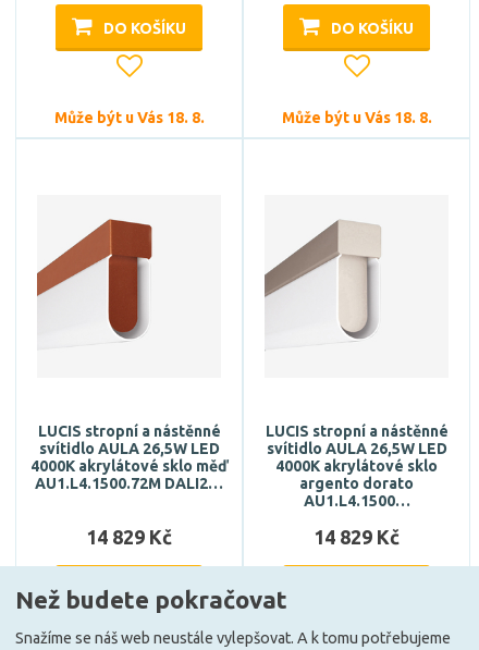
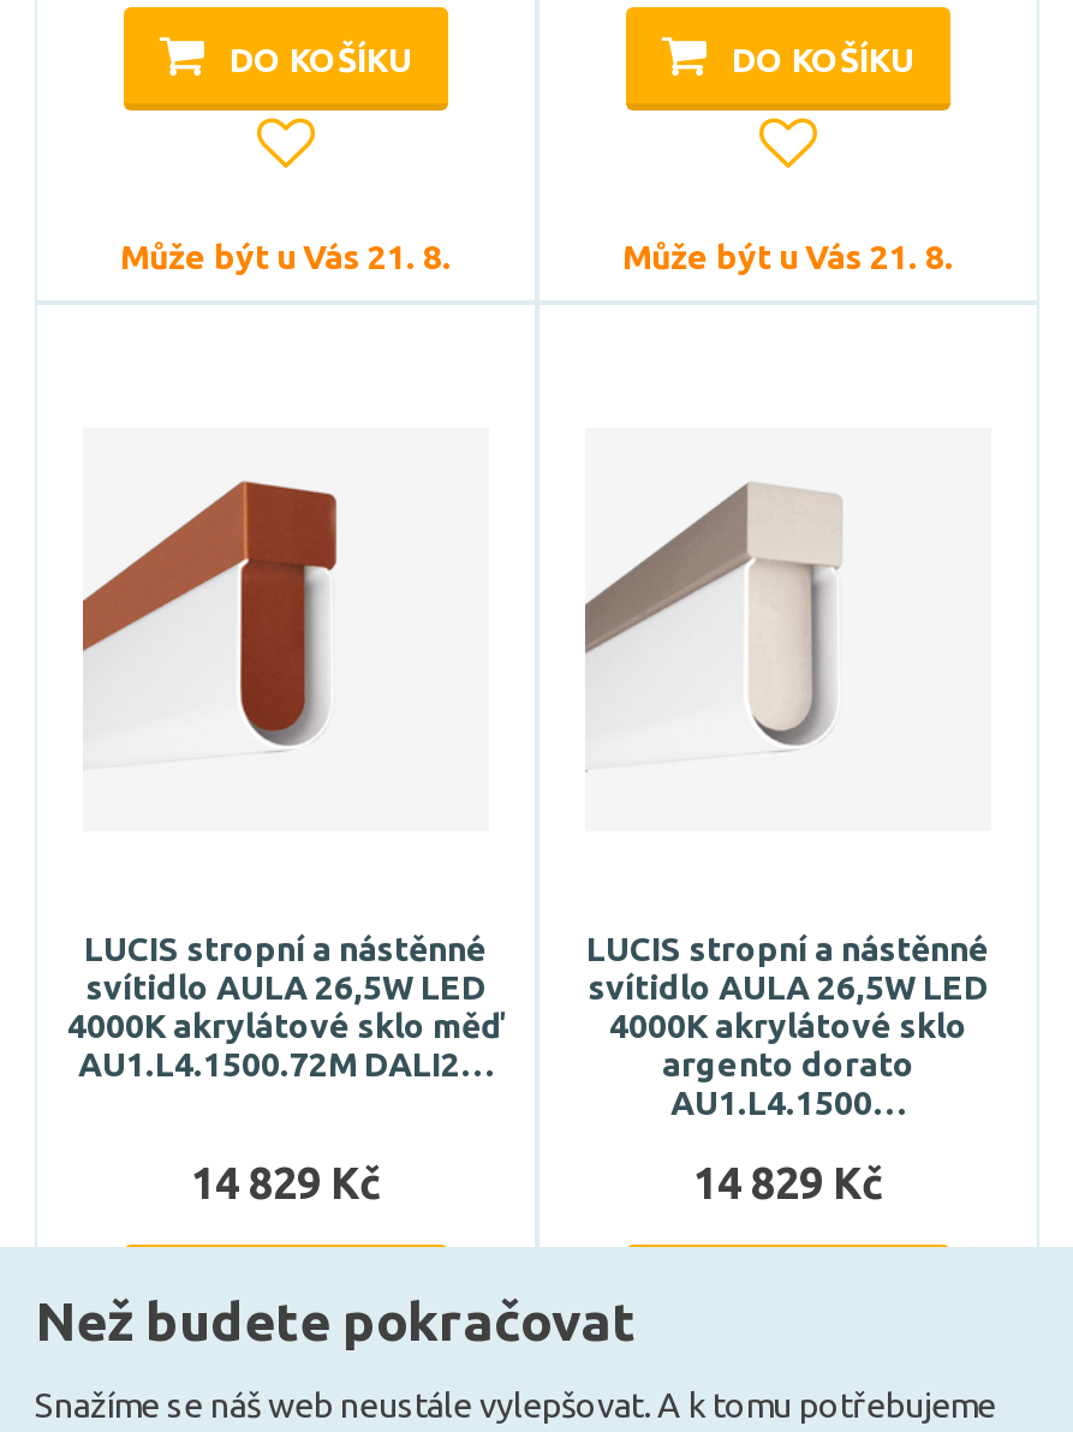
- Může být u Vás 18. 8.
+ Může být u Vás 21. 8.

- Může být u Vás 18. 8.
+ Může být u Vás 21. 8.
